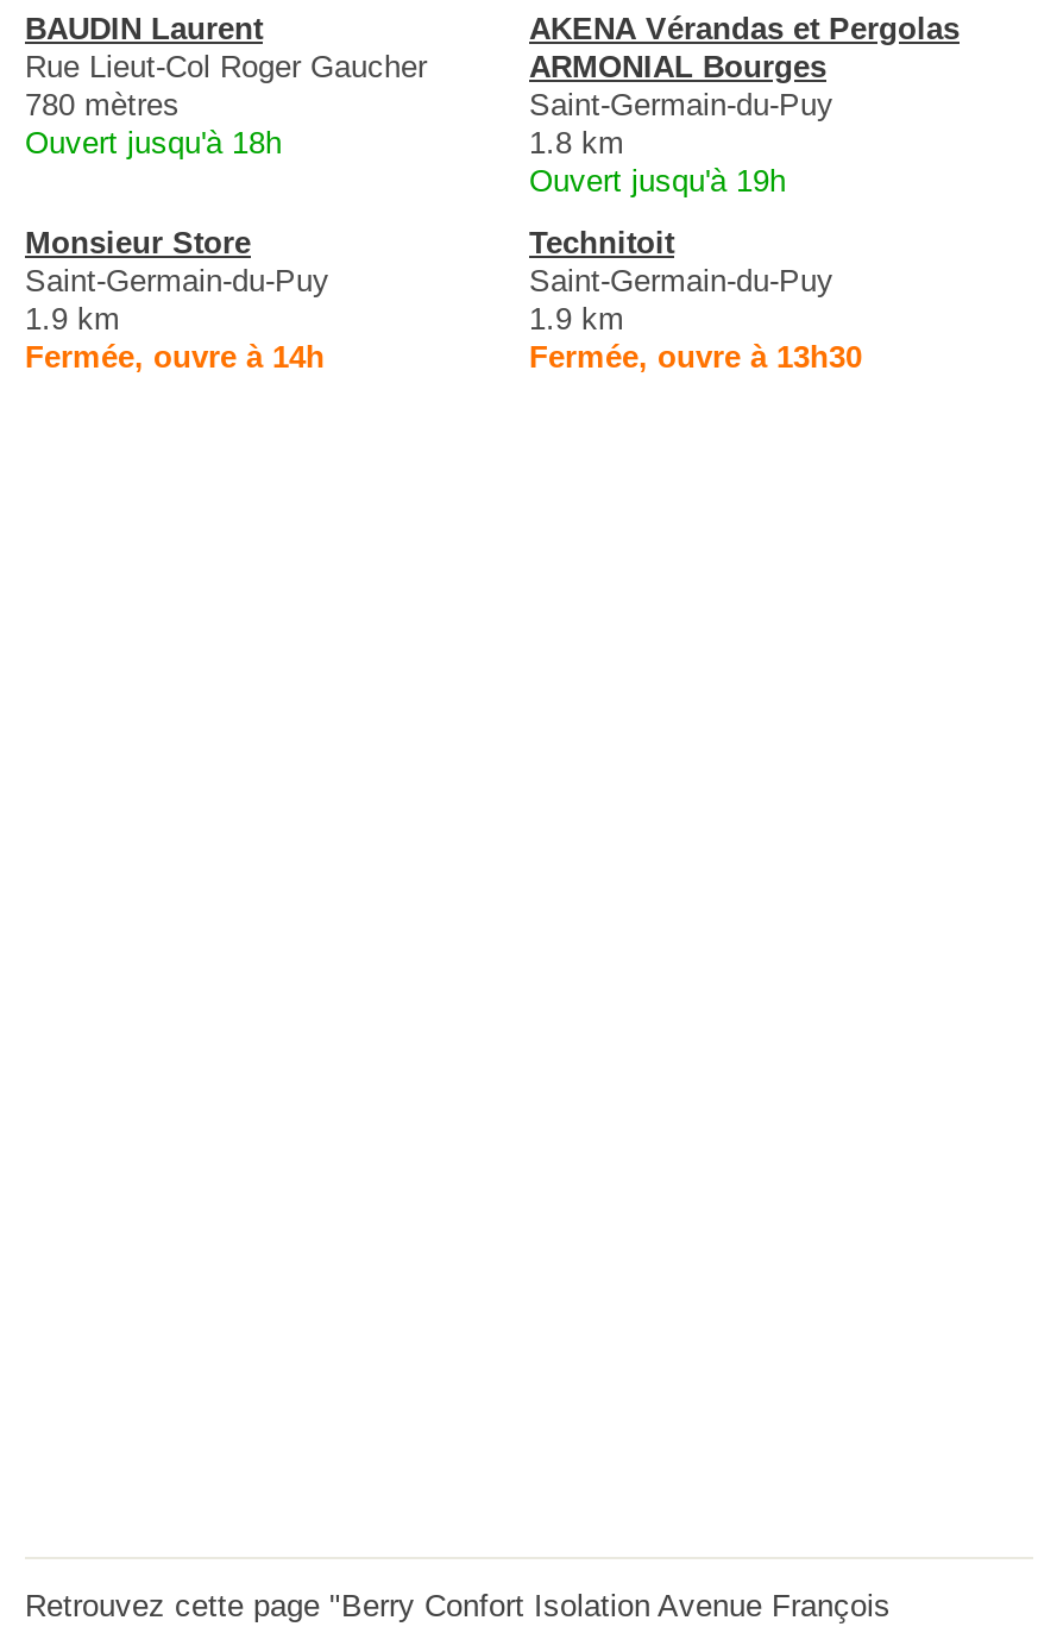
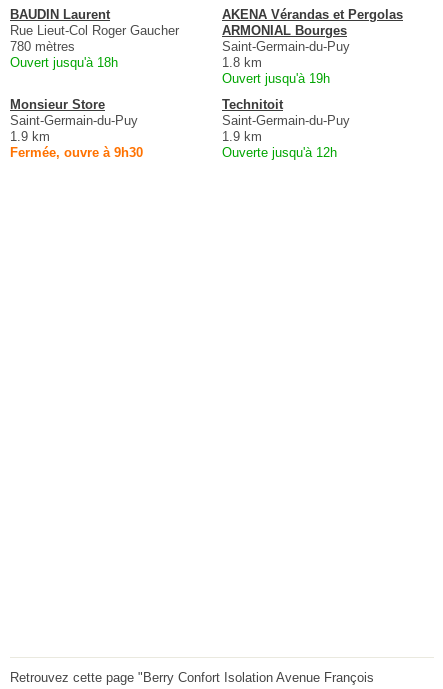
- Fermée, ouvre à 14h
+ Fermée, ouvre à 9h30

- Fermée, ouvre à 13h30
+ Ouverte jusqu'à 12h
